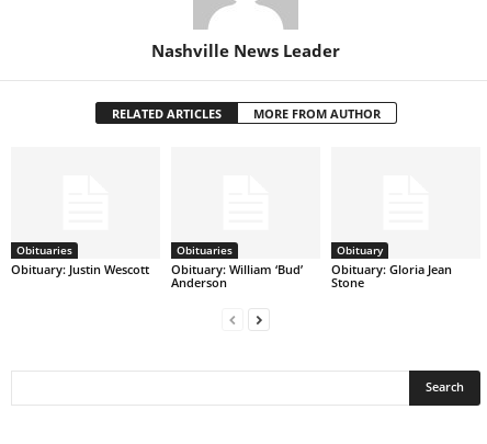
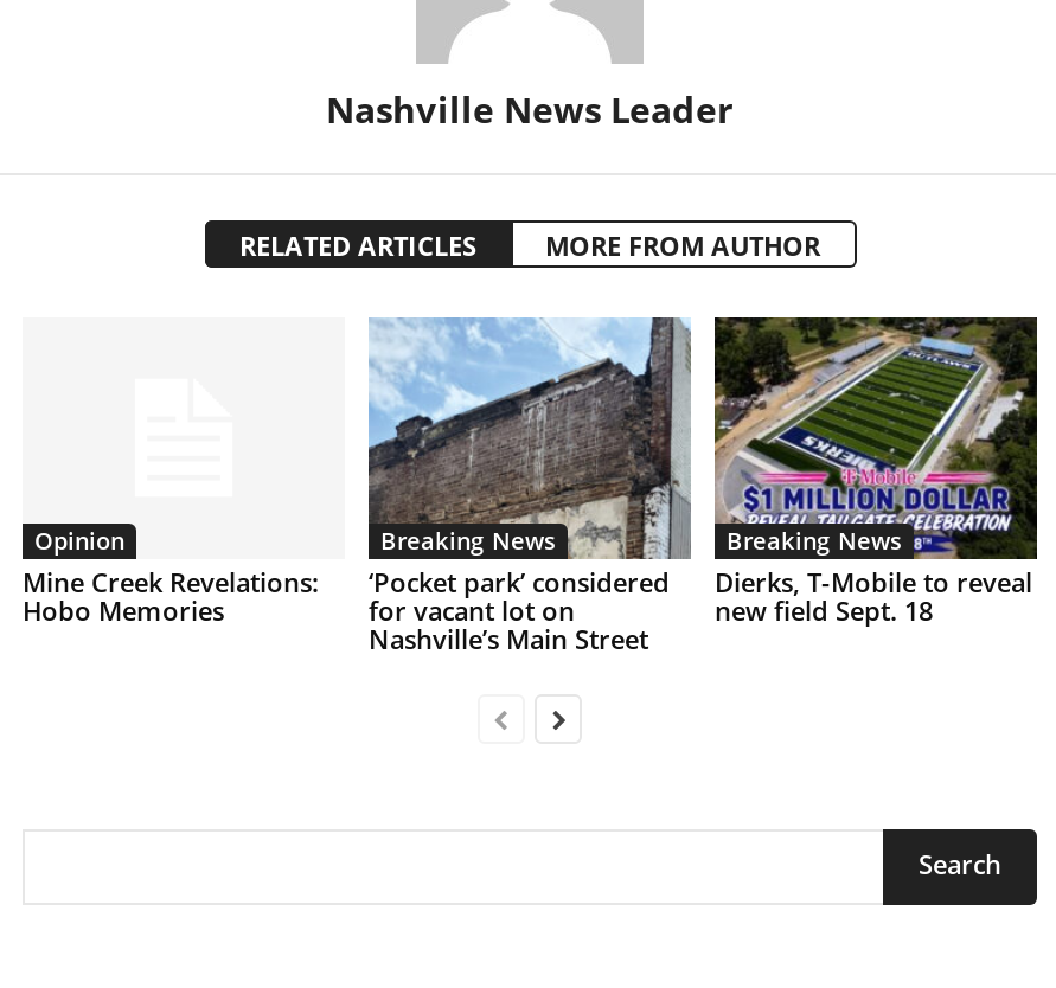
+ [image]

+ [image]

- Obituaries
- Obituary: Justin Wescott
+ Opinion
+ Mine Creek Revelations:
+ Hobo Memories

- Obituaries
- Obituary: William ‘Bud’
- Anderson
+ Breaking News
+ ‘Pocket park’ considered
+ for vacant lot on
+ Nashville’s Main Street

- Obituary
- Obituary: Gloria Jean
- Stone
+ Breaking News
+ Dierks, T-Mobile to reveal
+ new field Sept. 18
